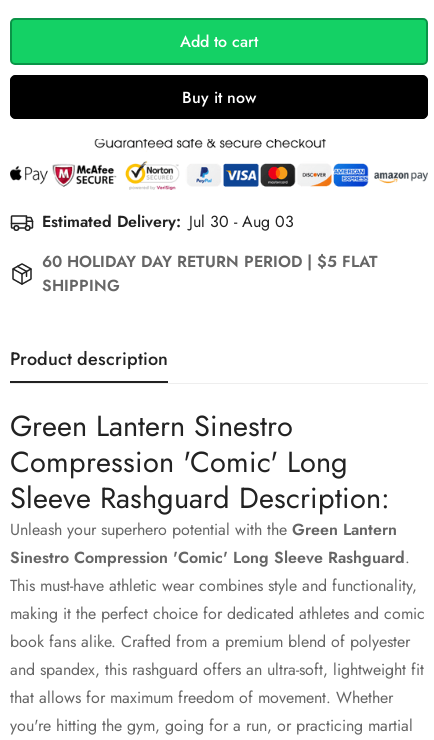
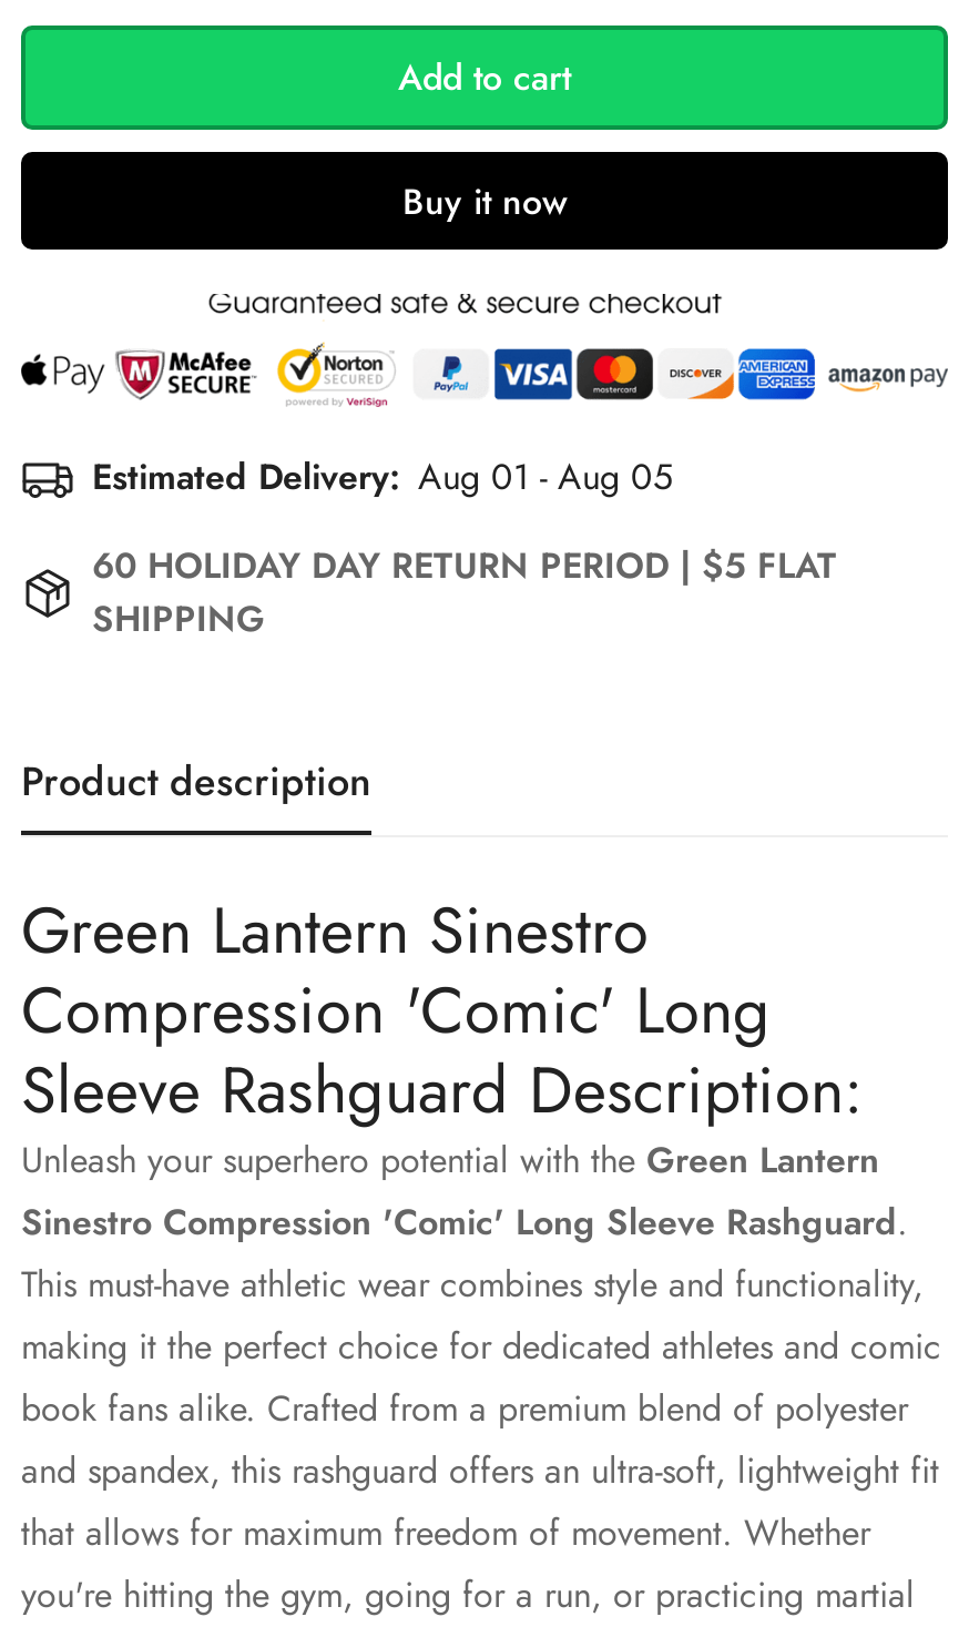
- Estimated Delivery: Jul 30 - Aug 03
+ Estimated Delivery: Aug 01 - Aug 05
